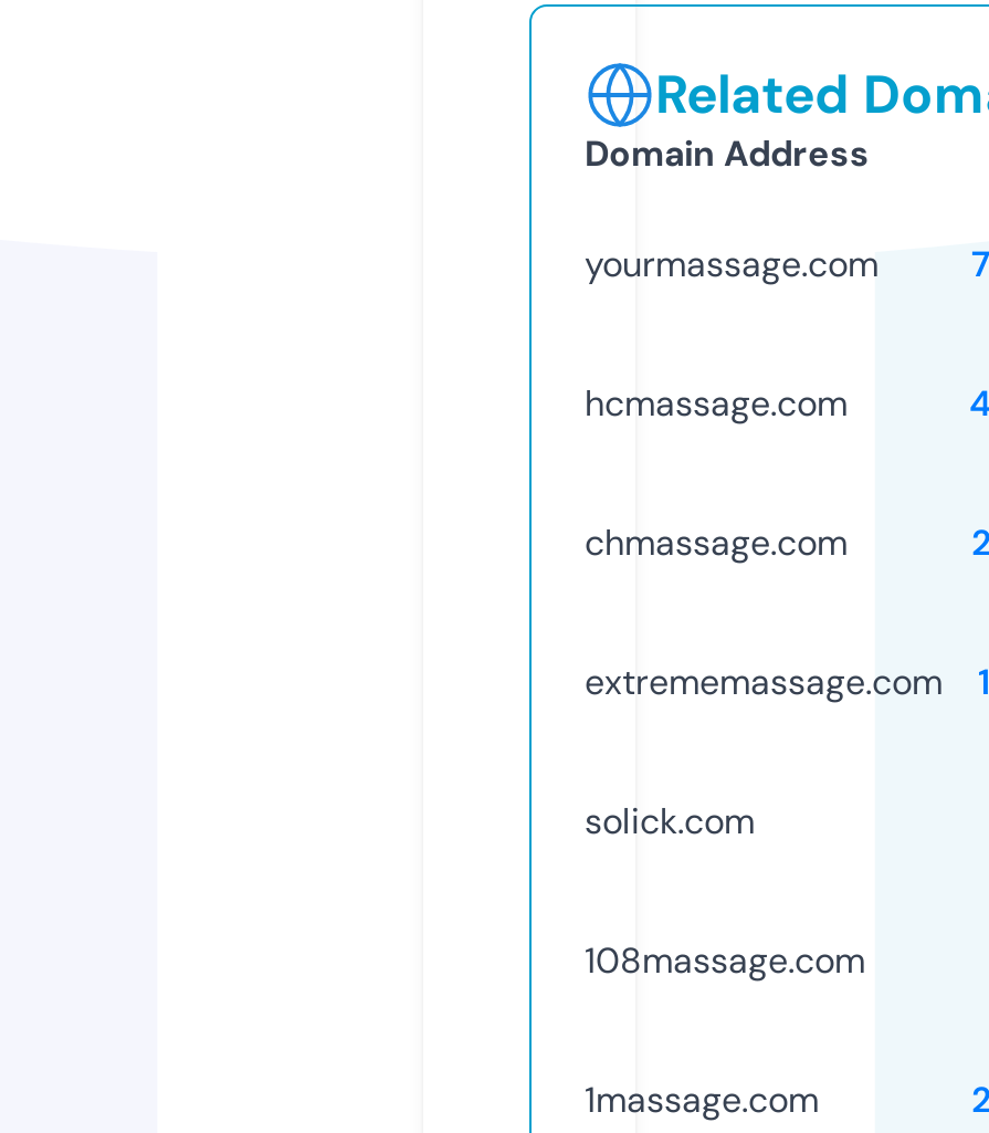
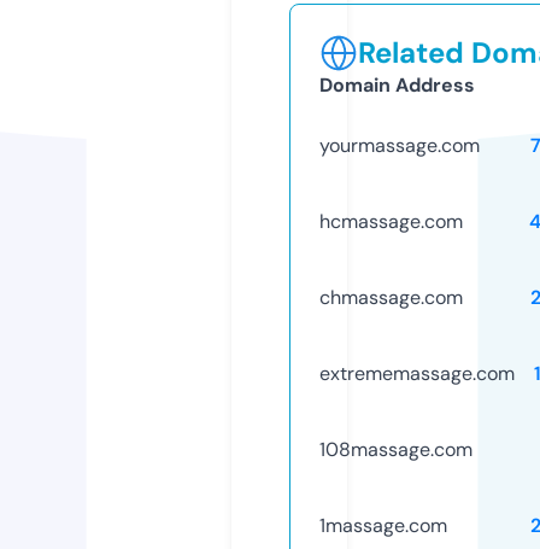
- solick.com
